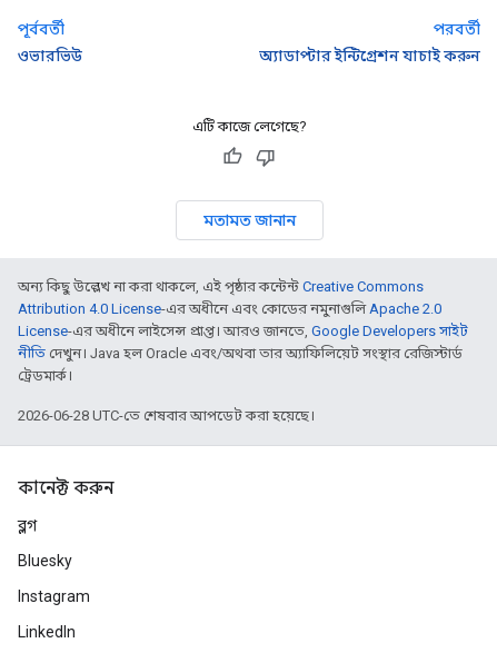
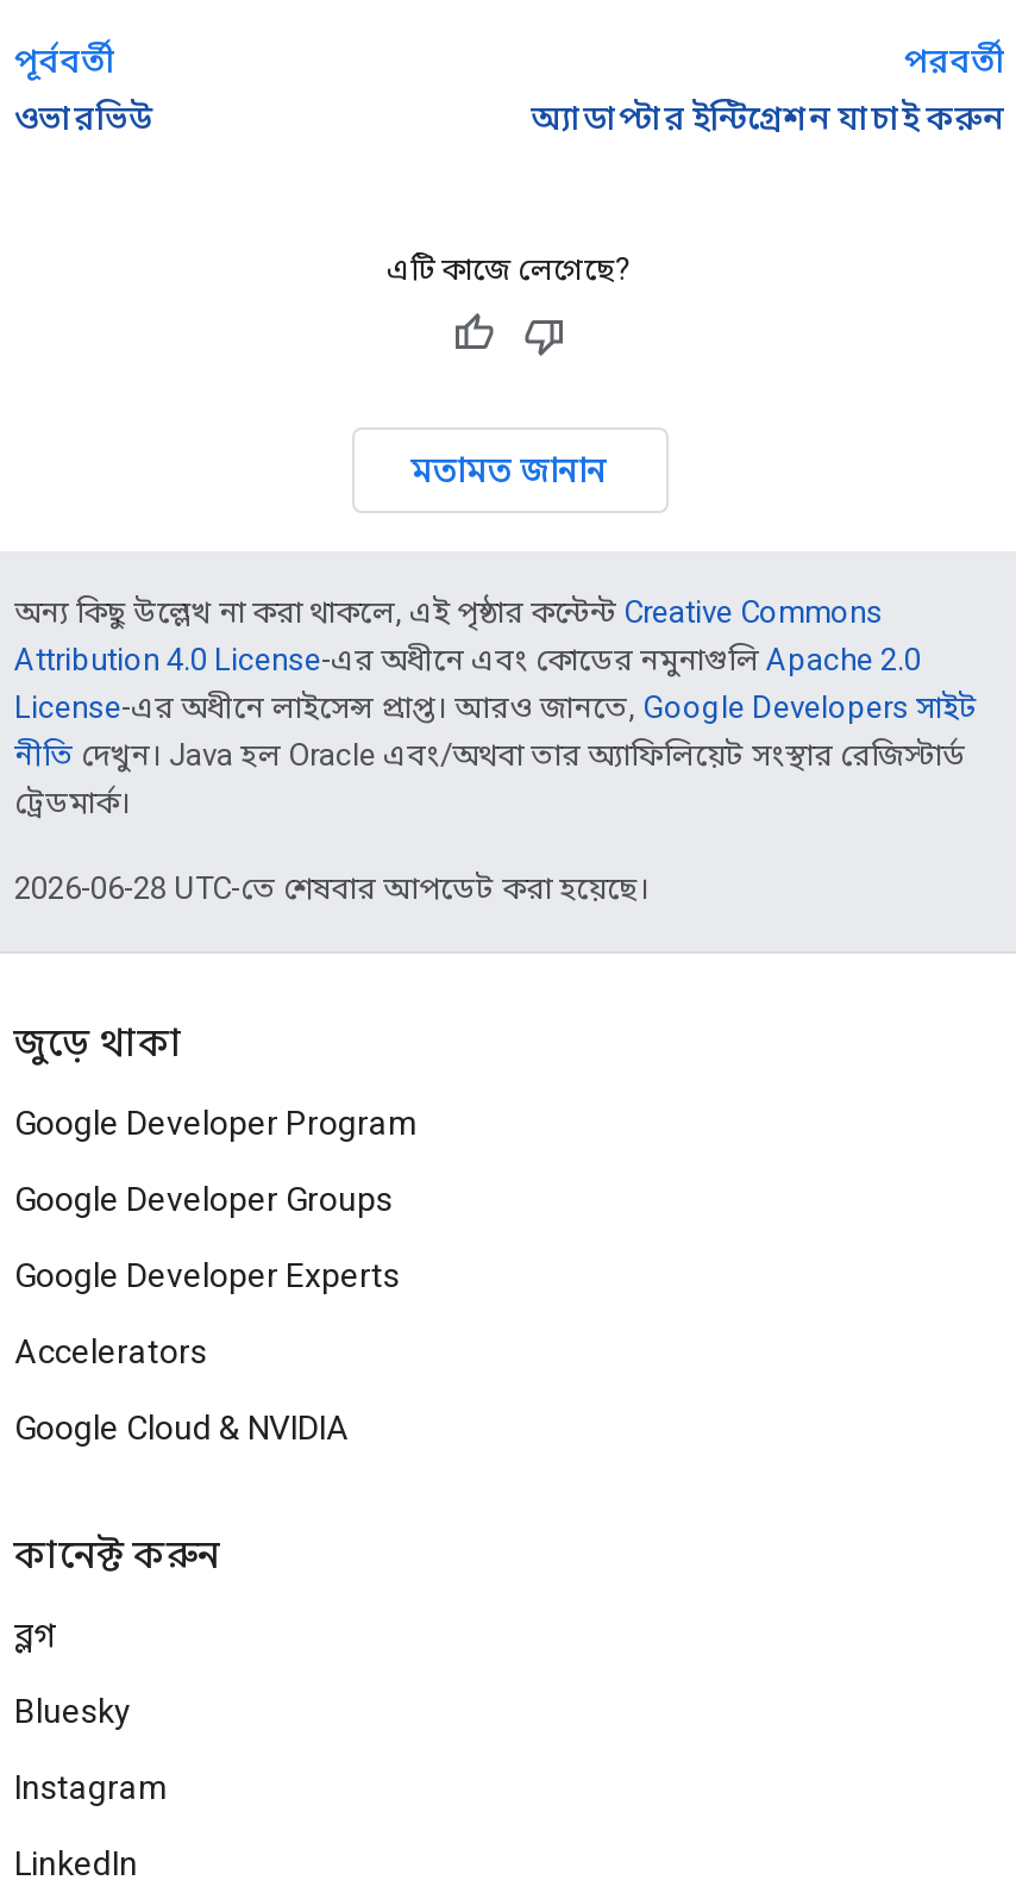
+ জুড়ে থাকা
+ Google Developer Program
+ Google Developer Groups
+ Google Developer Experts
+ Accelerators
+ Google Cloud & NVIDIA
